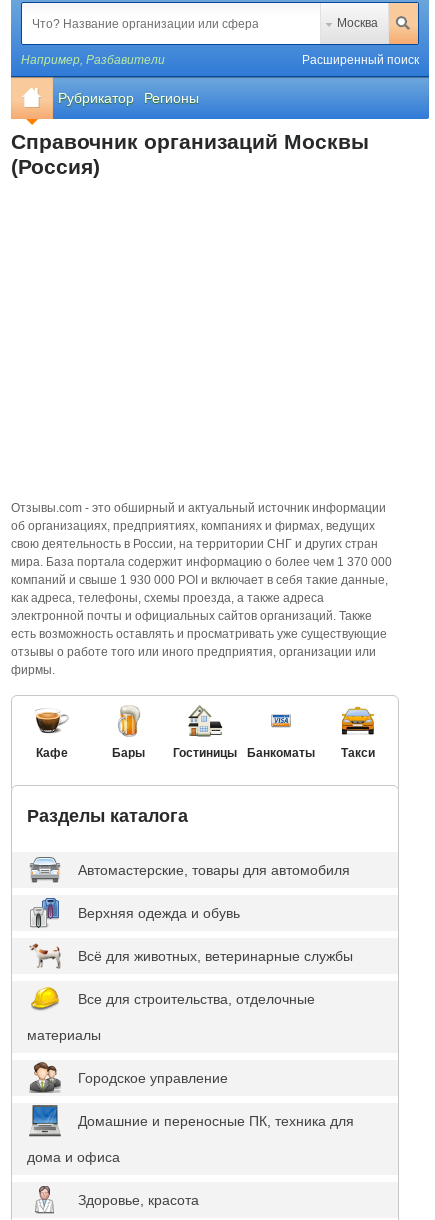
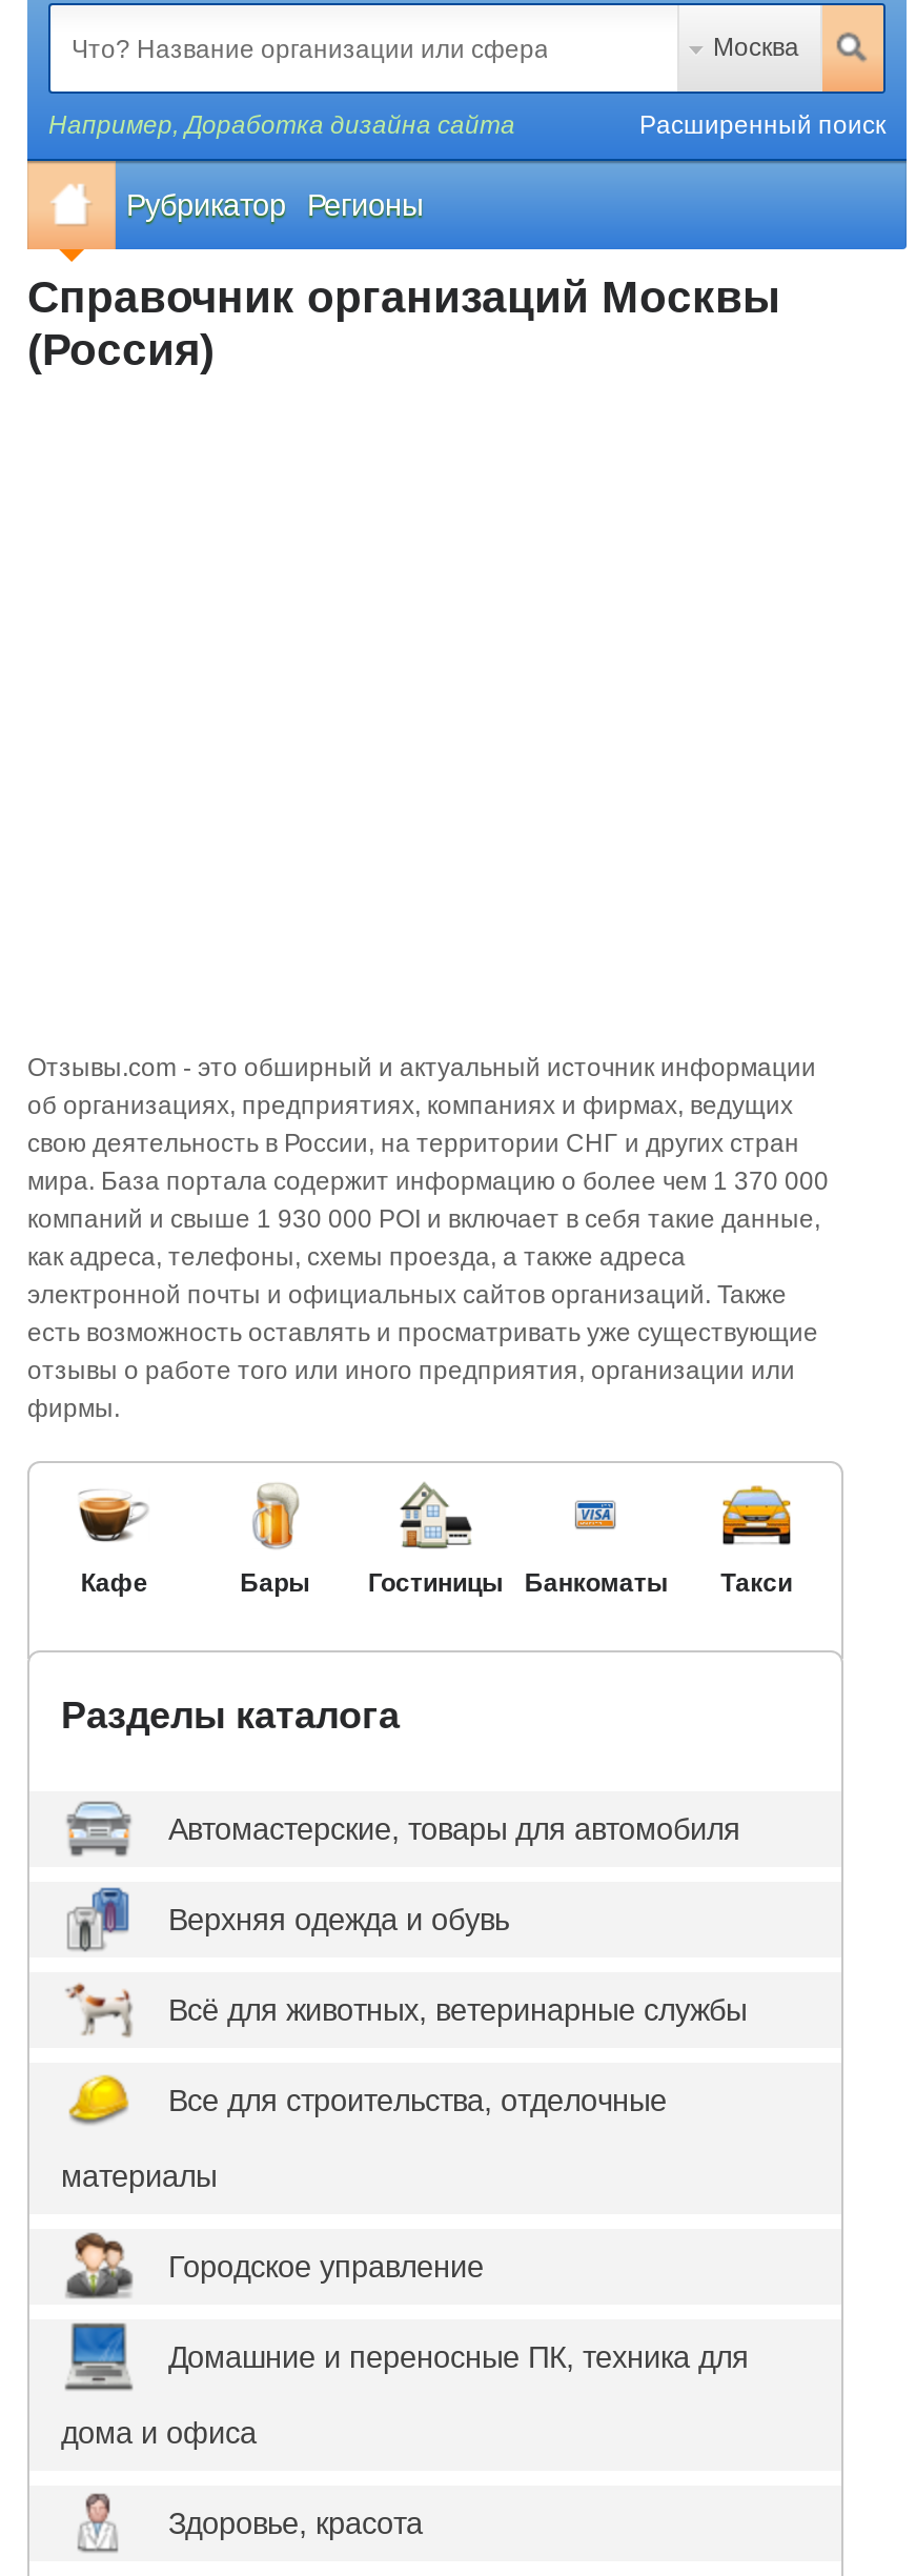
- Например, Разбавители
+ Например, Доработка дизайна сайта
